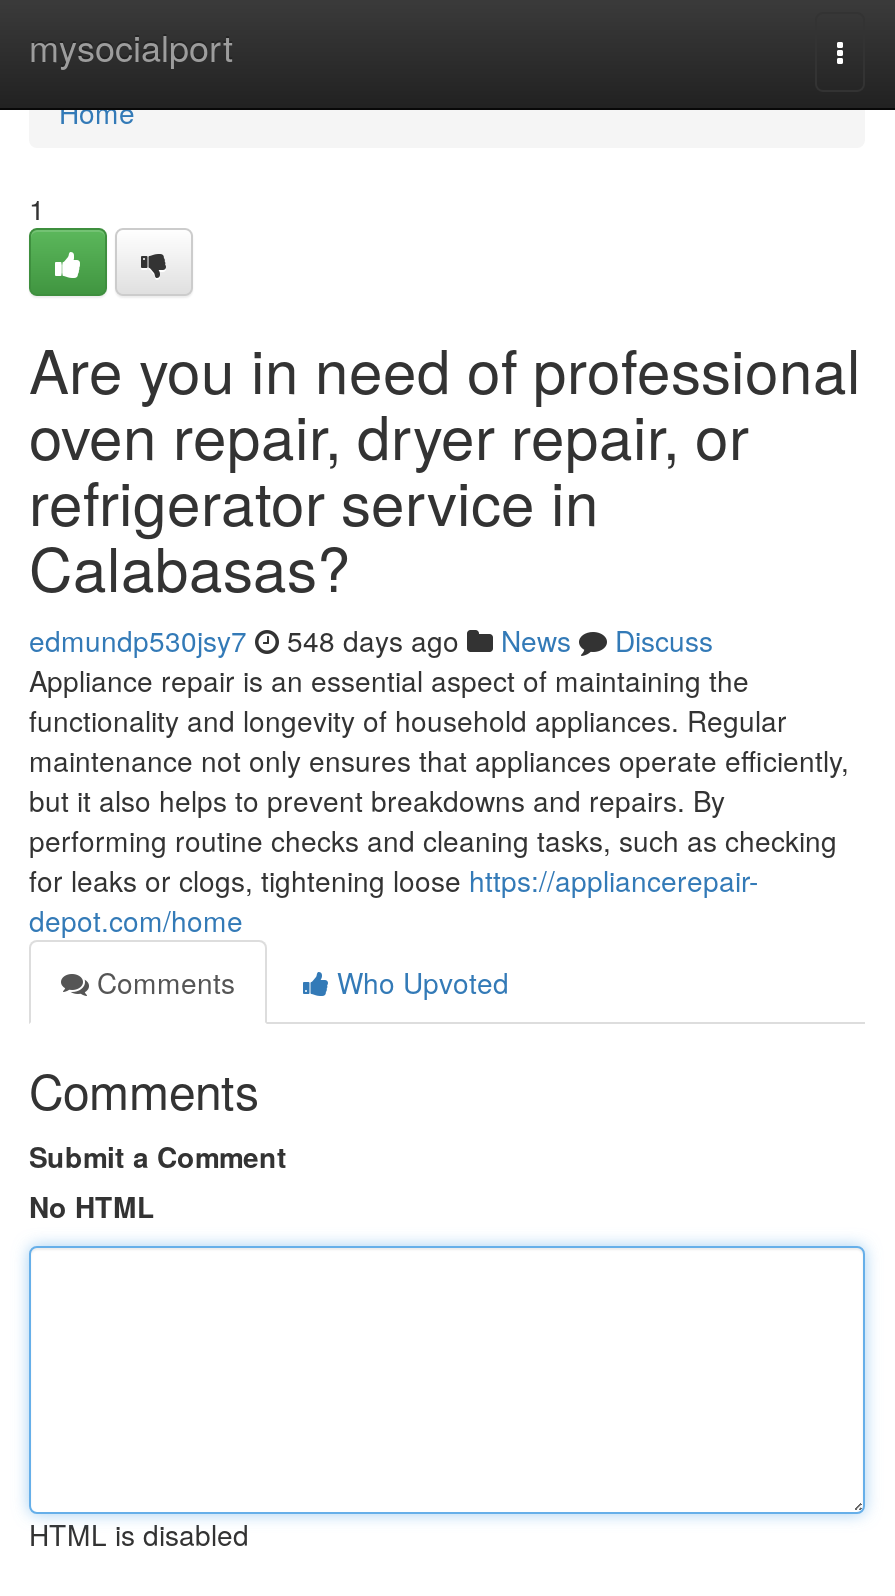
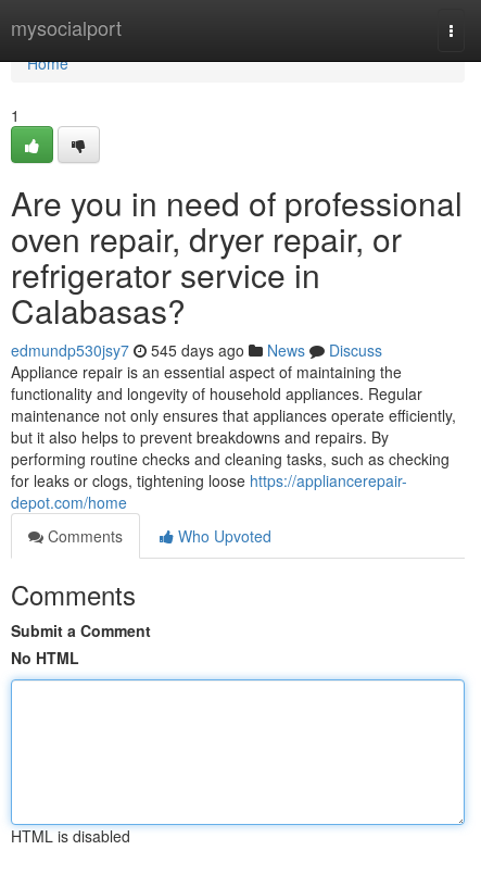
- edmundp530jsy7 548 days ago News Discuss
+ edmundp530jsy7 545 days ago News Discuss
